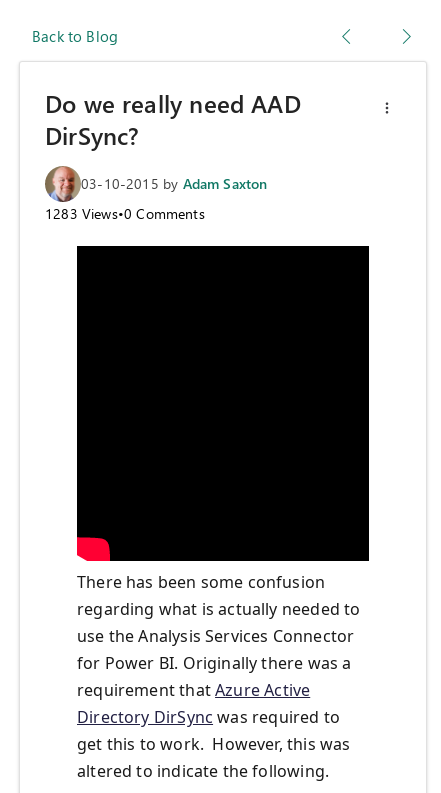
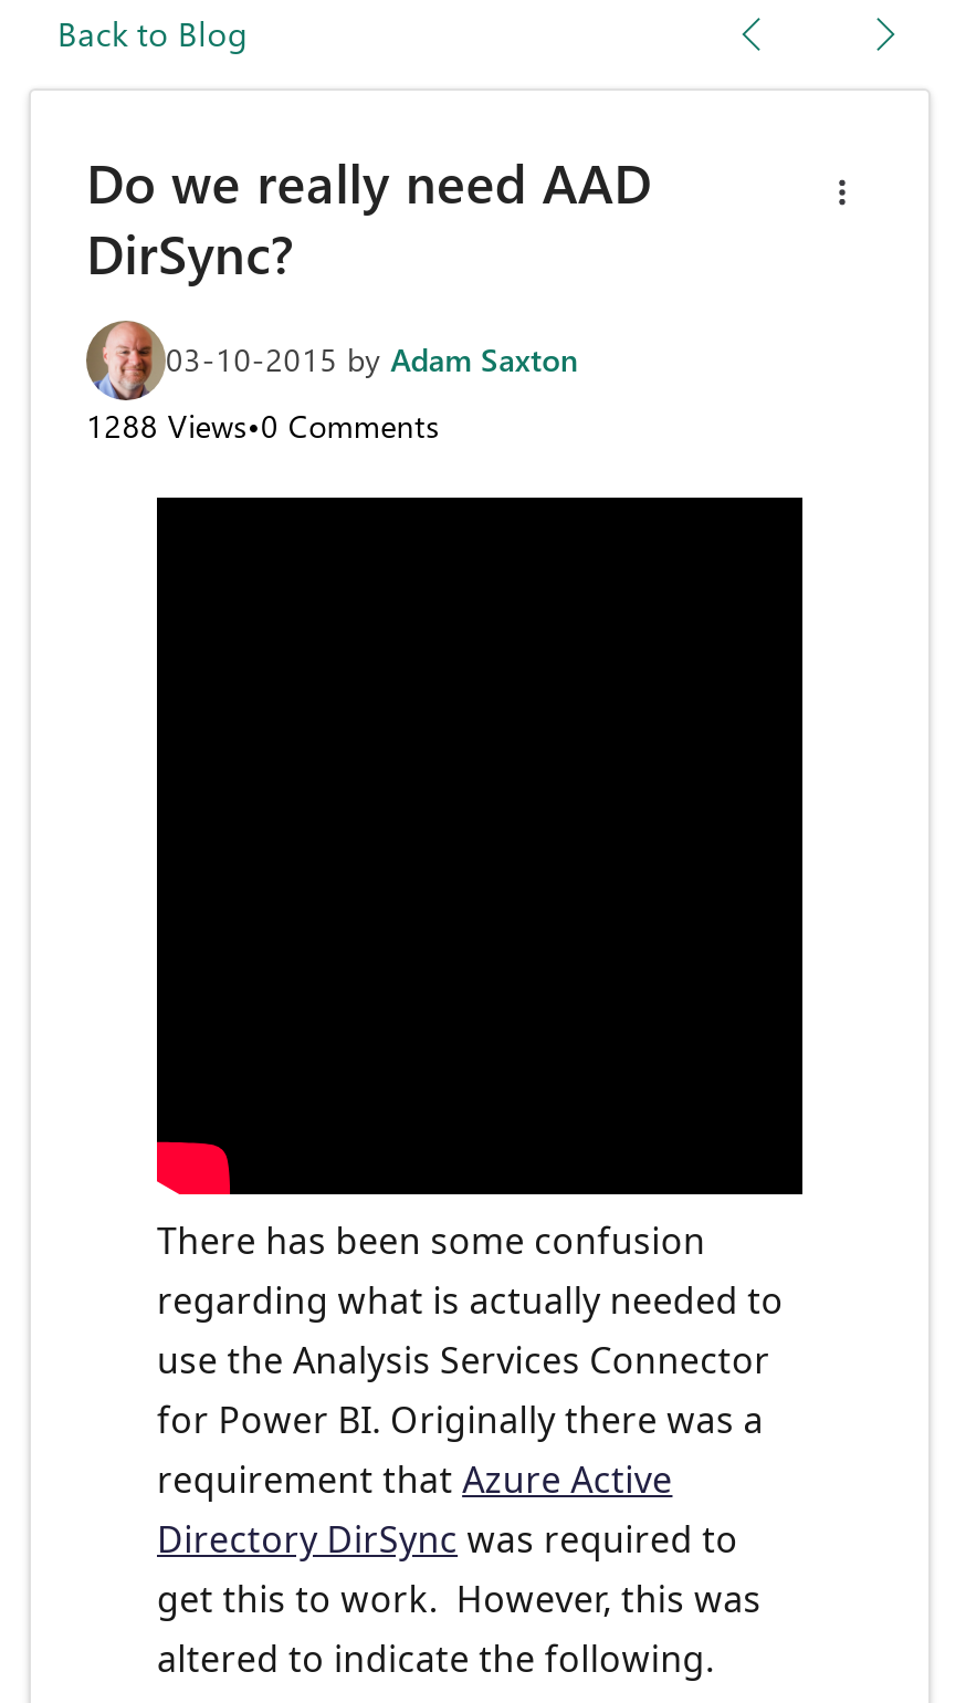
- 1283 Views•0 Comments
+ 1288 Views•0 Comments
